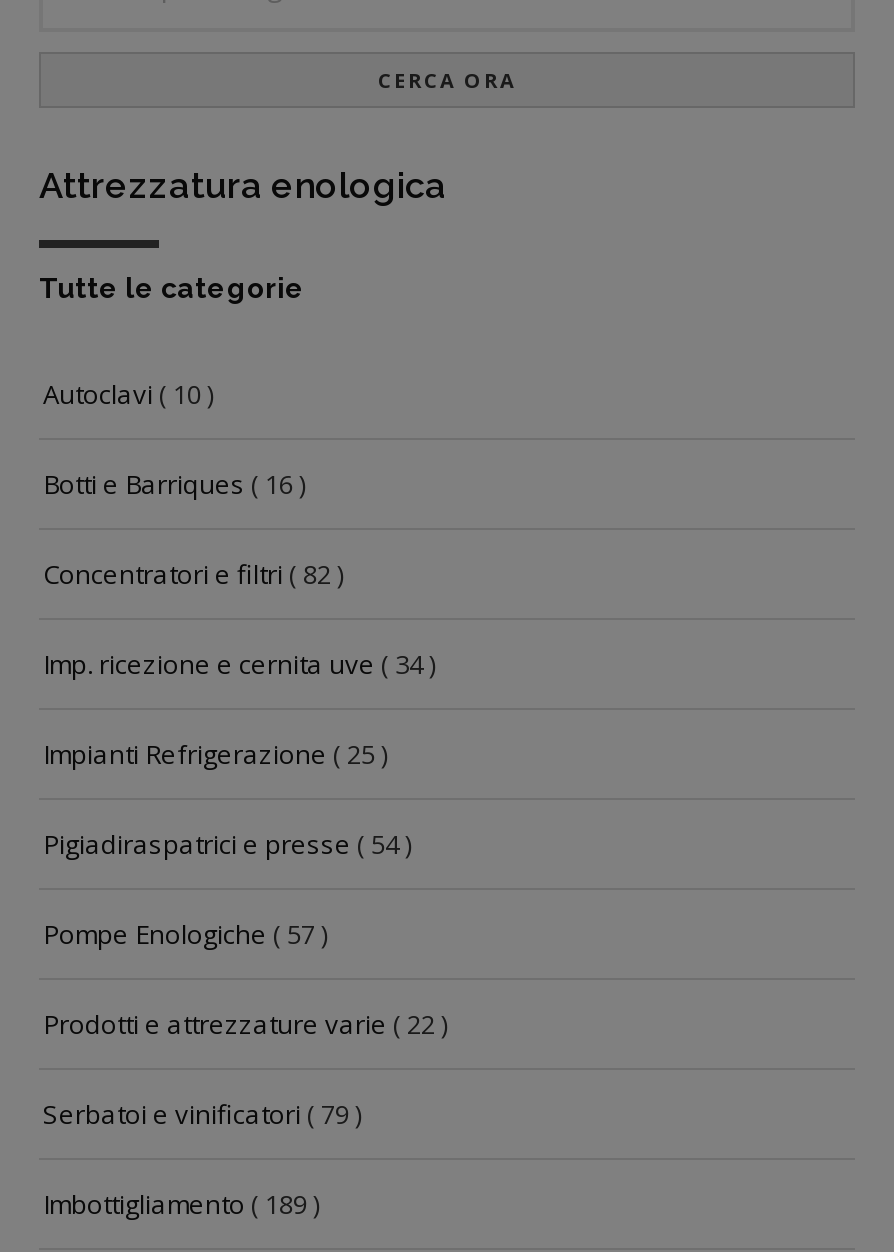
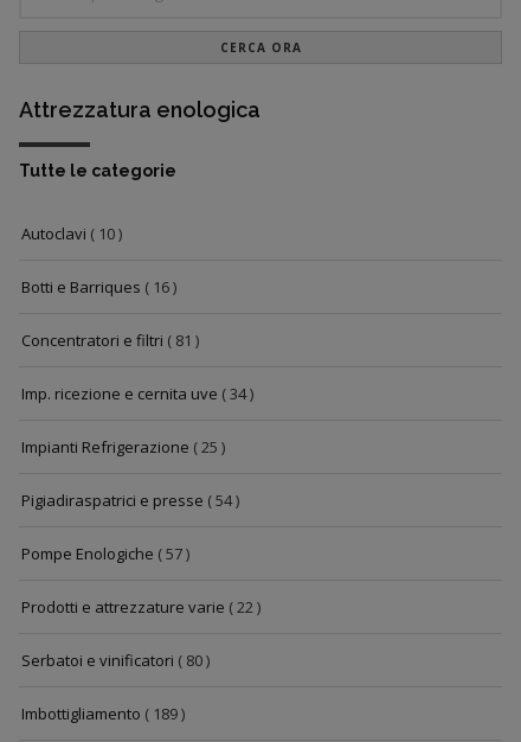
- Concentratori e filtri ( 82 )
+ Concentratori e filtri ( 81 )

- Serbatoi e vinificatori ( 79 )
+ Serbatoi e vinificatori ( 80 )
